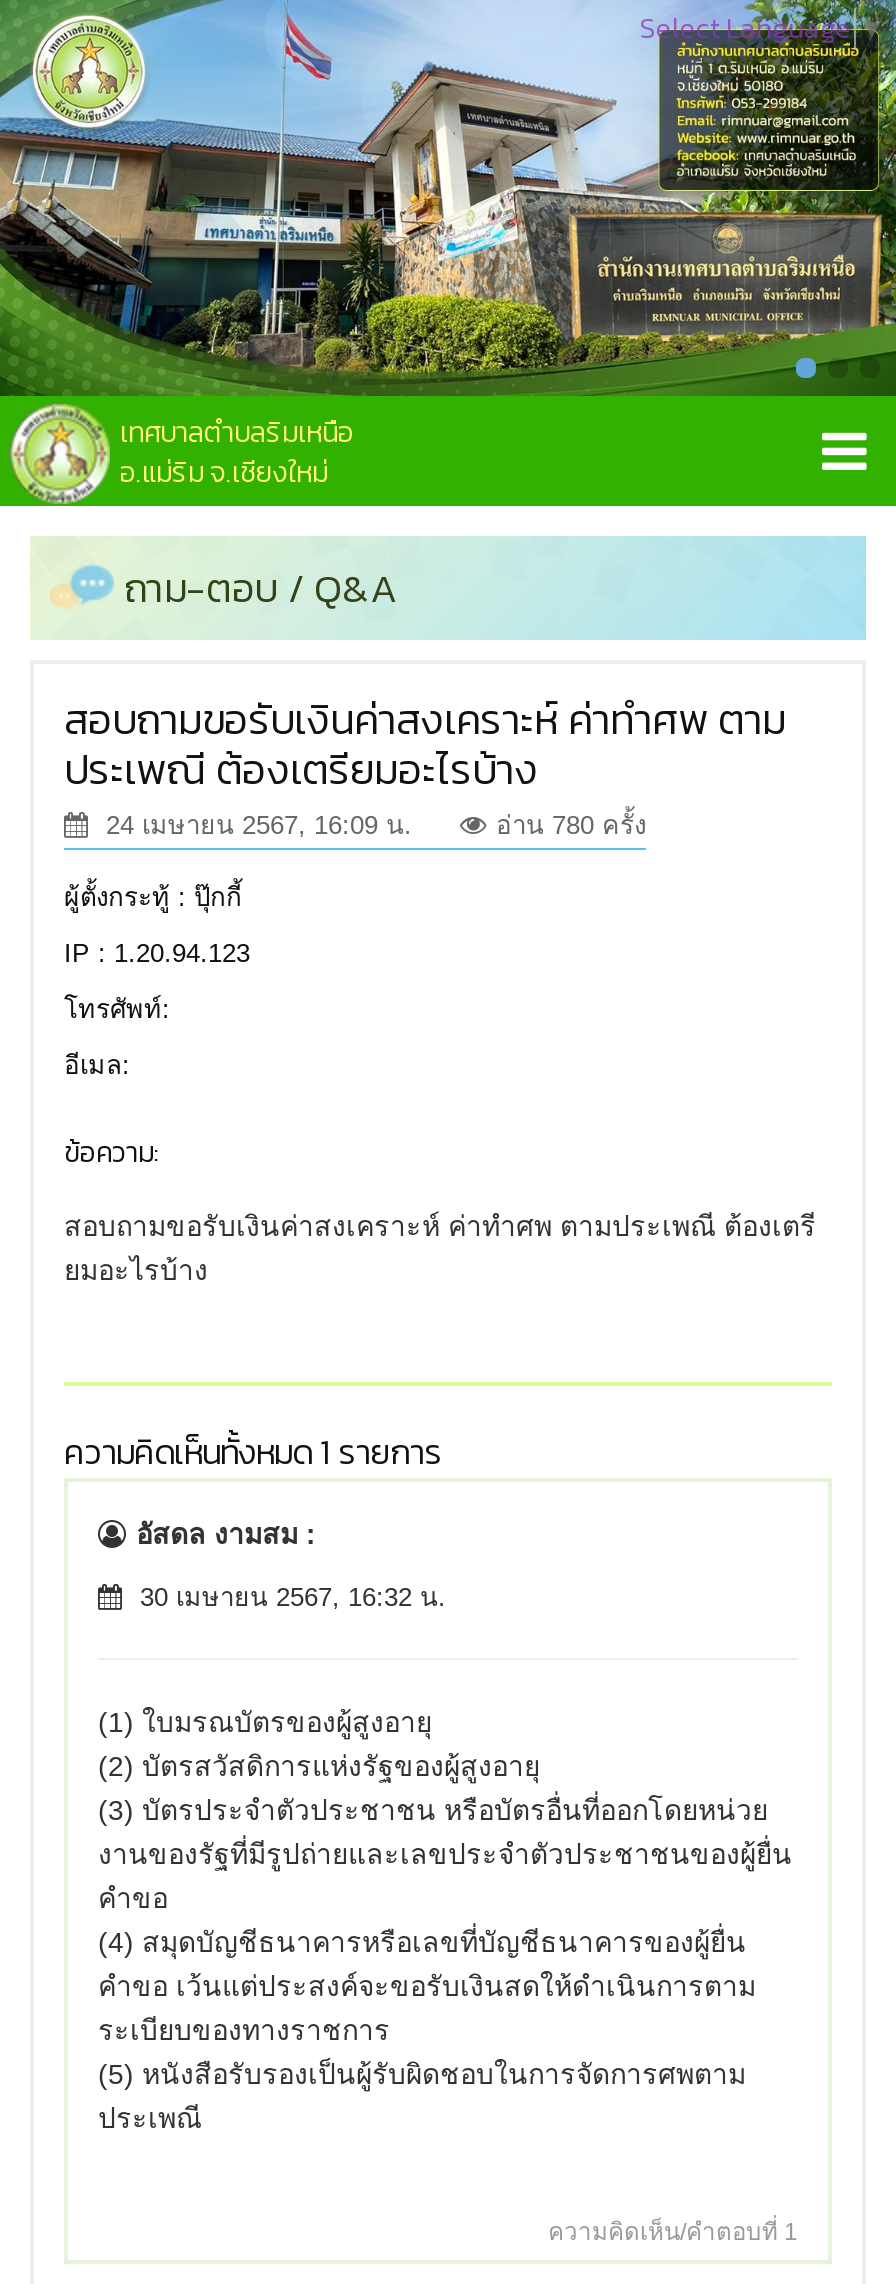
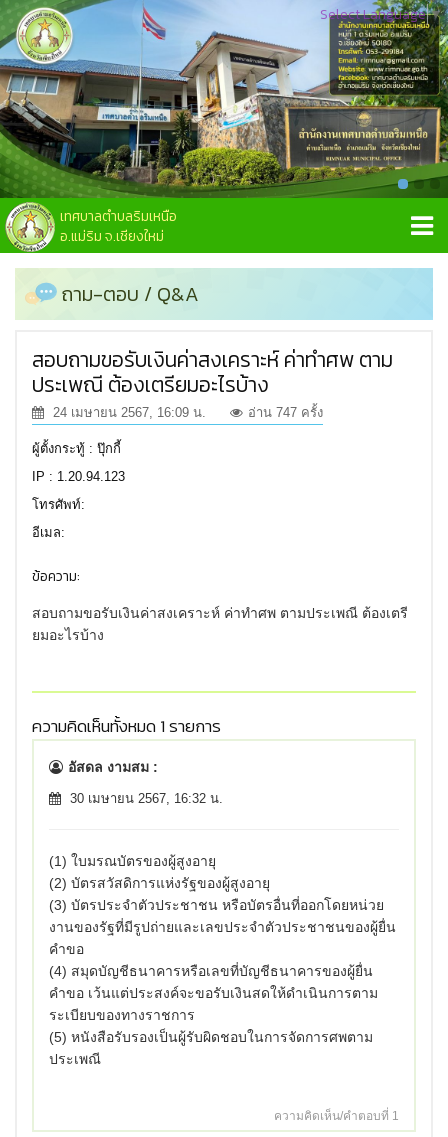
- อ่าน 780 ครั้ง
+ อ่าน 747 ครั้ง
